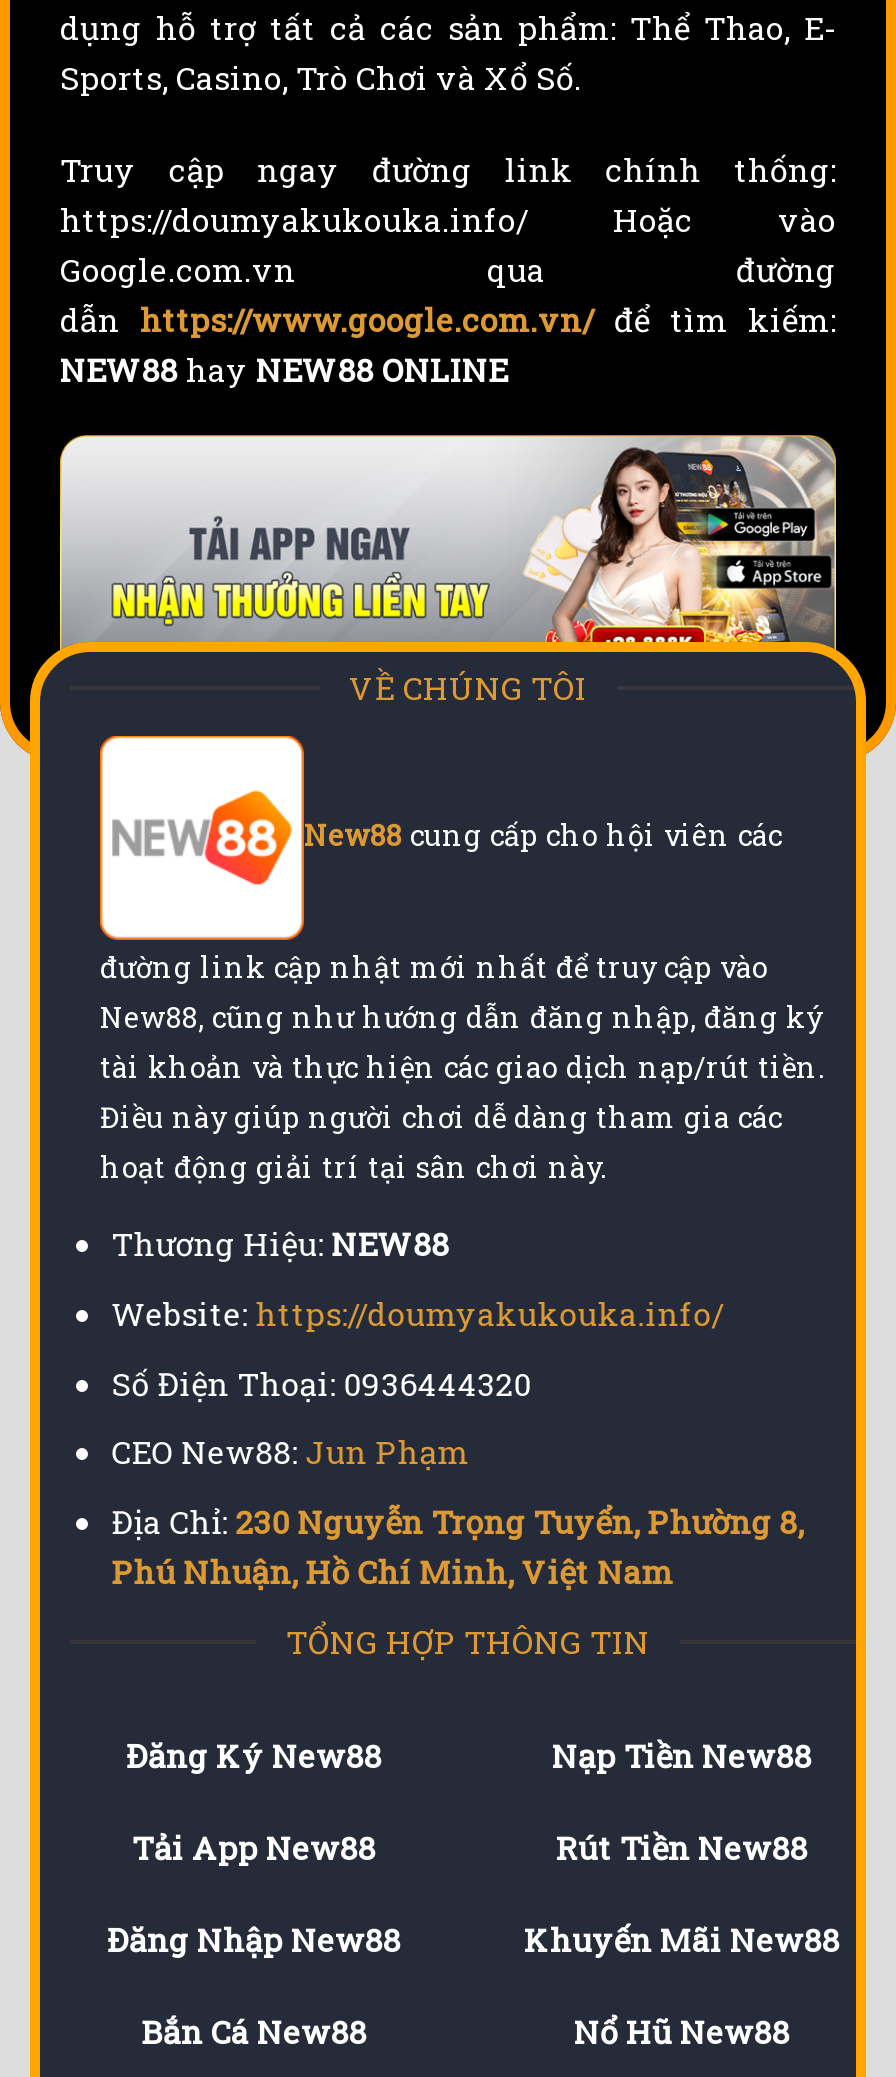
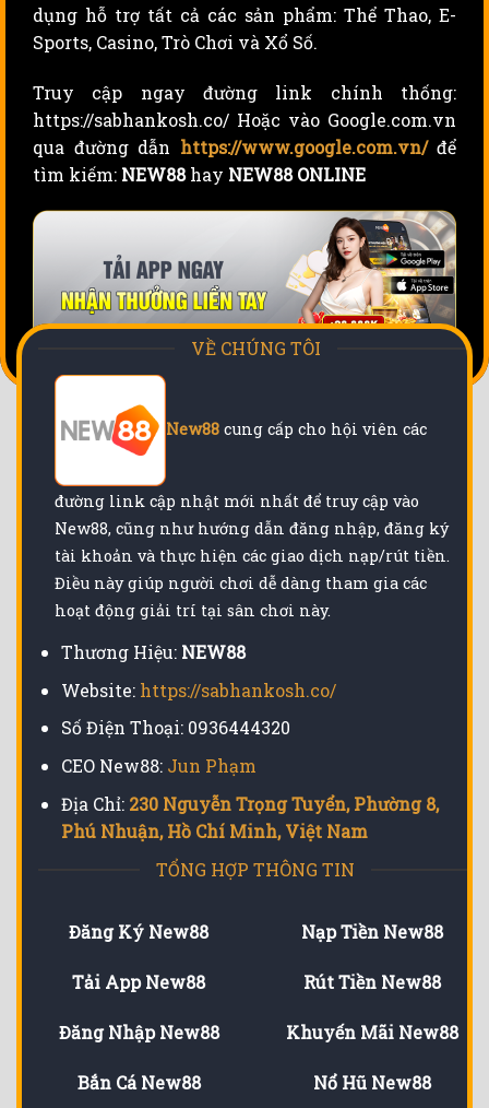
- https://doumyakukouka.info/ Hoặc vào
- Google.com.vn qua đường
- dẫn https://www.google.com.vn/ để tìm kiếm:
- NEW88 hay NEW88 ONLINE
+ https://sabhankosh.co/ Hoặc vào Google.com.vn
+ qua đường dẫn https://www.google.com.vn/ để
+ tìm kiếm: NEW88 hay NEW88 ONLINE

- Website: https://doumyakukouka.info/
+ Website: https://sabhankosh.co/
